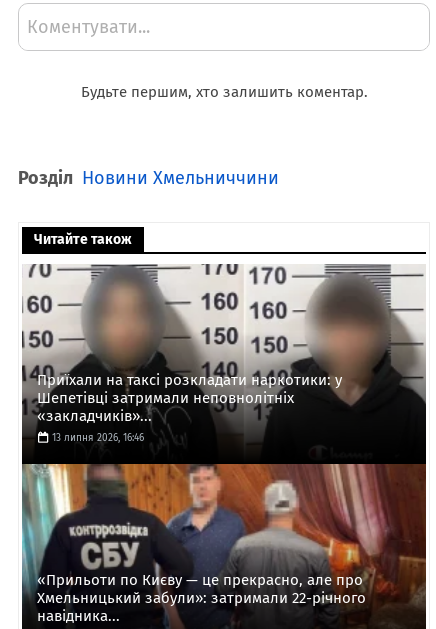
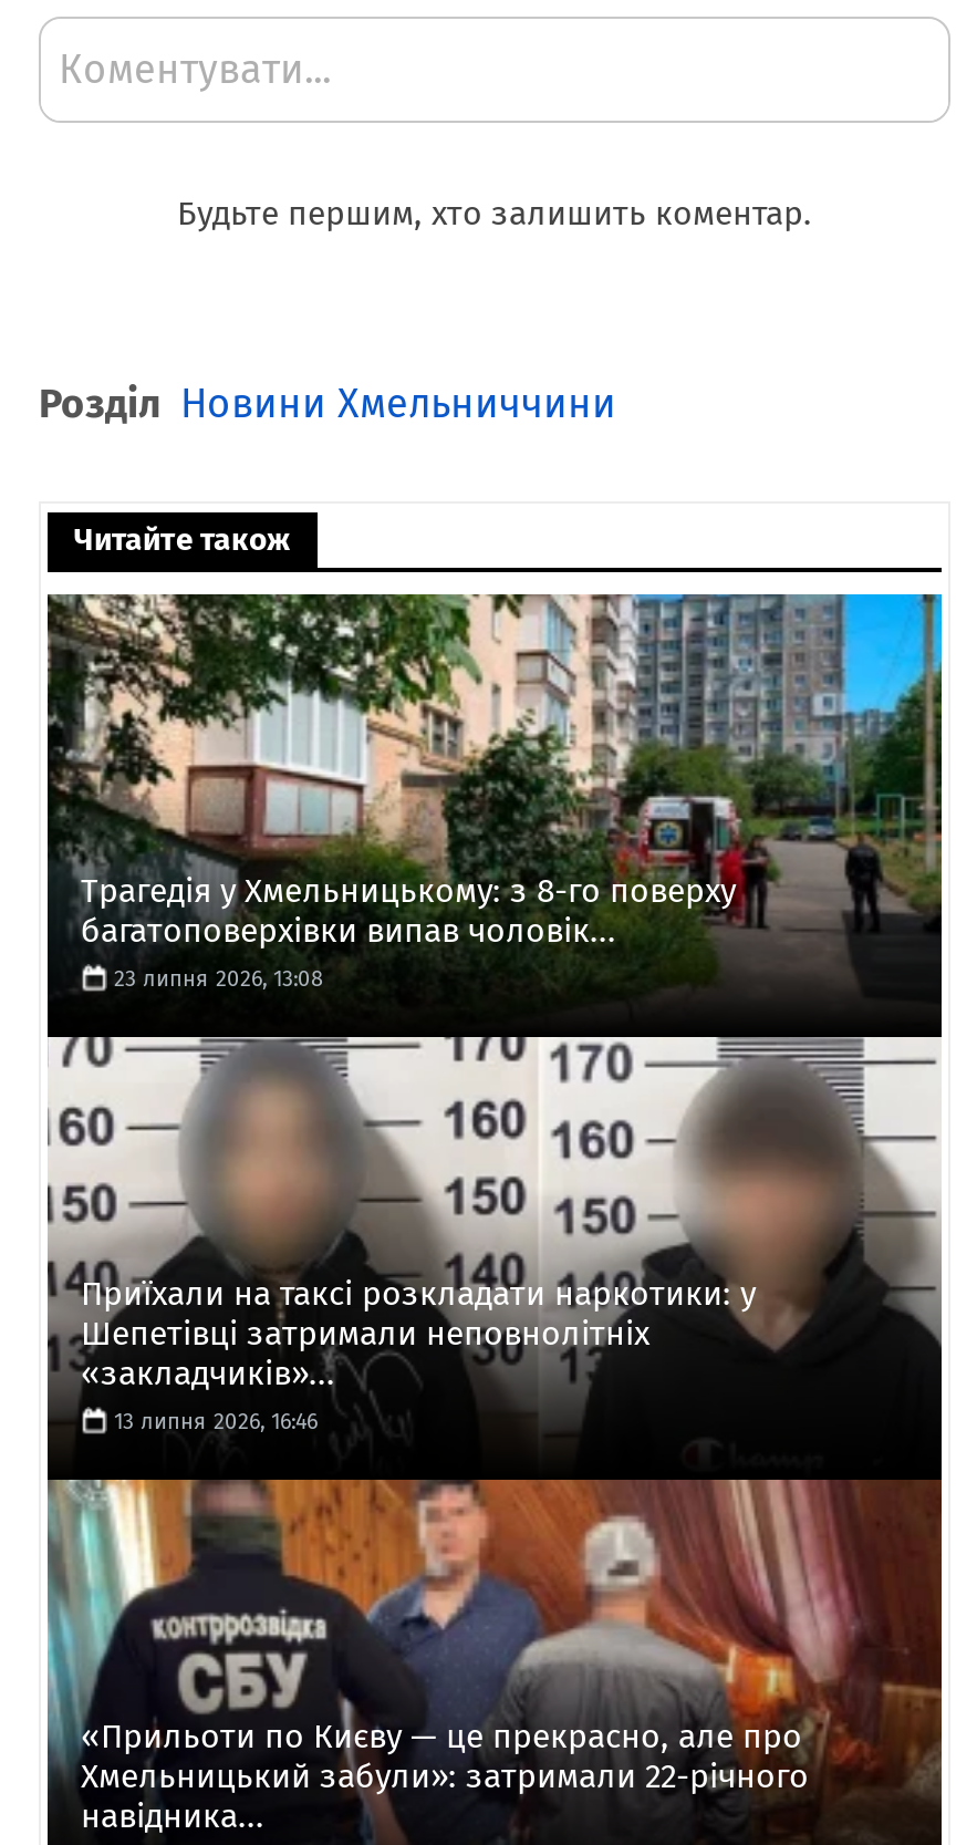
+ [image]
+ Трагедія у Хмельницькому: з 8-го поверху
+ багатоповерхівки випав чоловік...
+ 23 липня 2026, 13:08
